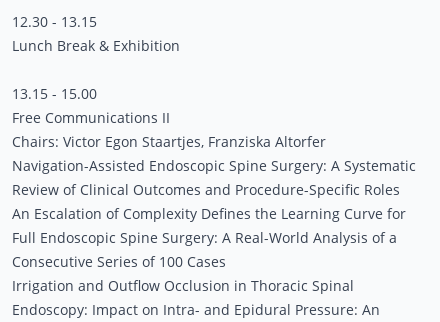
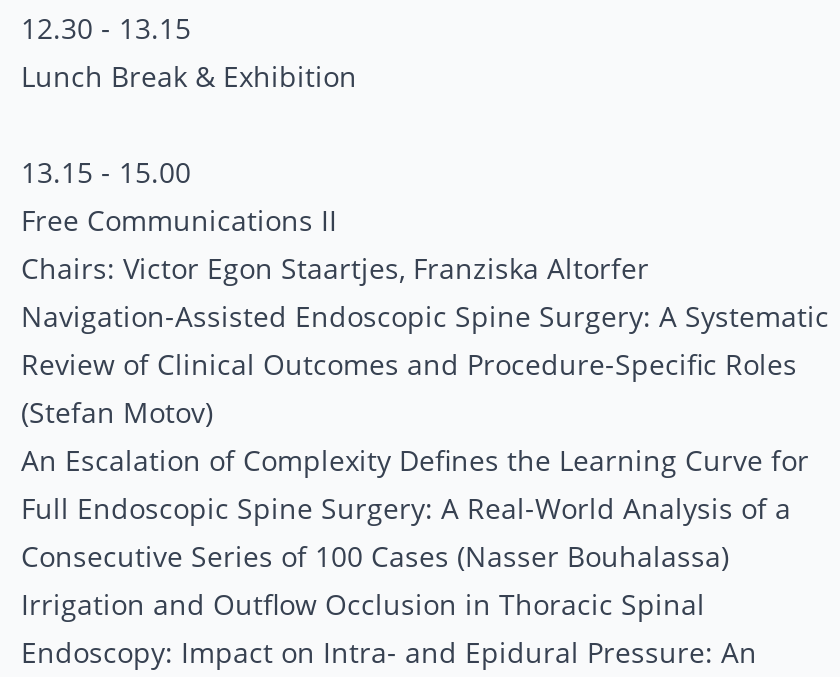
+ (Stefan Motov)

- Consecutive Series of 100 Cases
+ Consecutive Series of 100 Cases (Nasser Bouhalassa)
